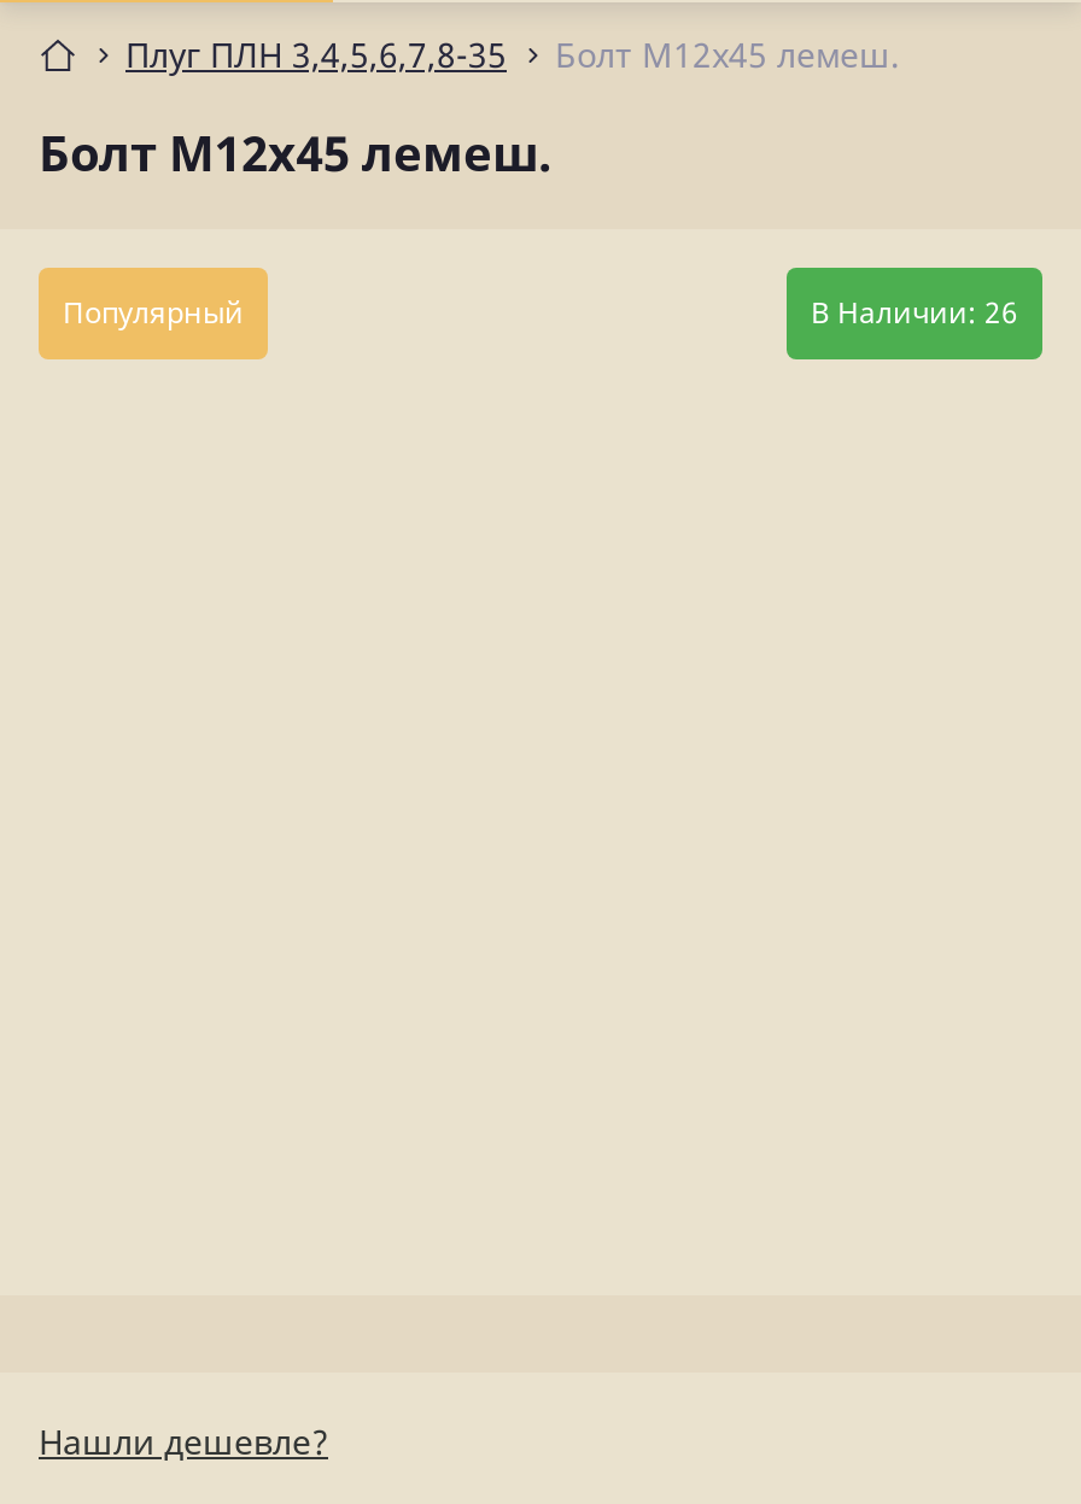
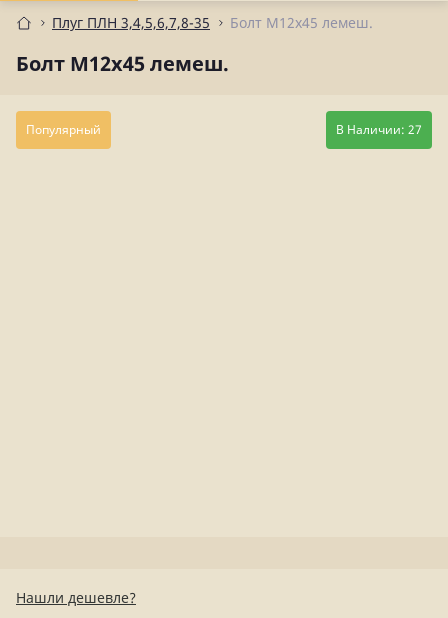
- В Наличии: 26
+ В Наличии: 27
